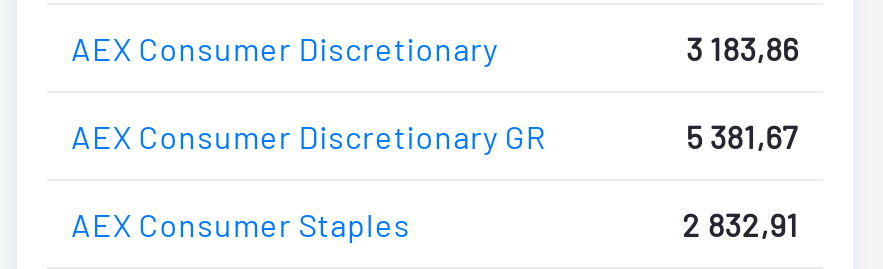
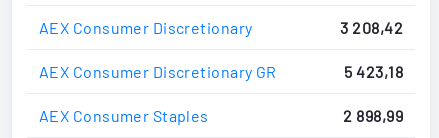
- 3 183,86
+ 3 208,42

- 5 381,67
+ 5 423,18

- 2 832,91
+ 2 898,99
